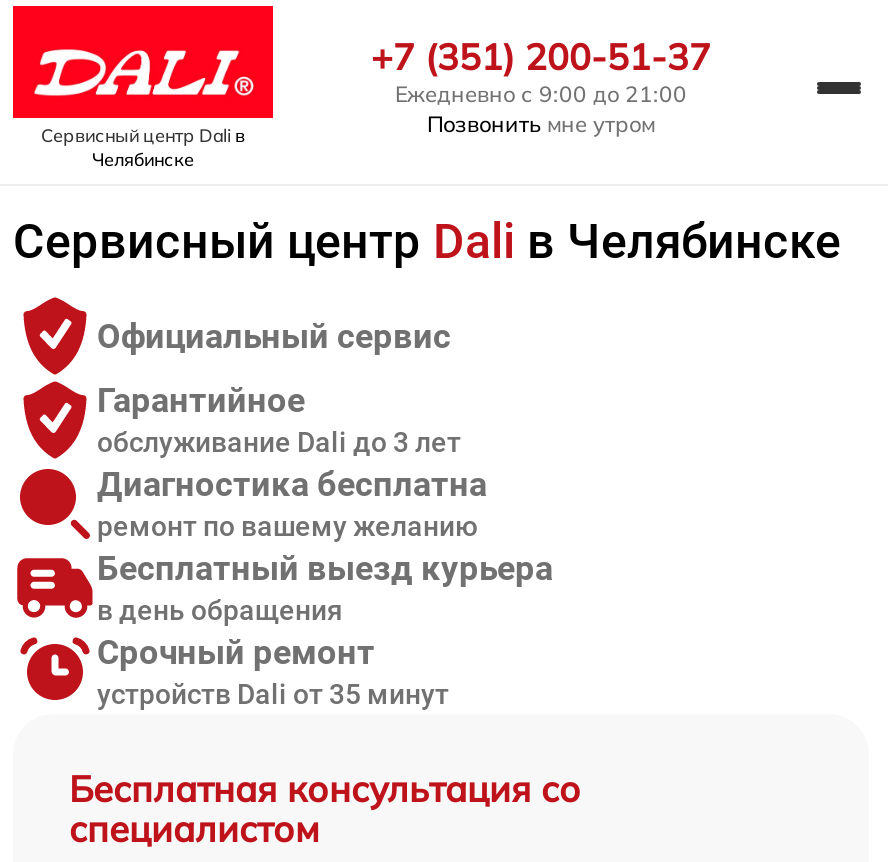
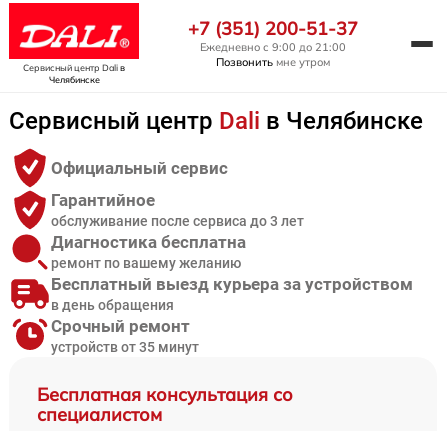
- обслуживание Dali до 3 лет
+ обслуживание после сервиса до 3 лет

- Бесплатный выезд курьера
+ Бесплатный выезд курьера за устройством

- устройств Dali от 35 минут
+ устройств от 35 минут
